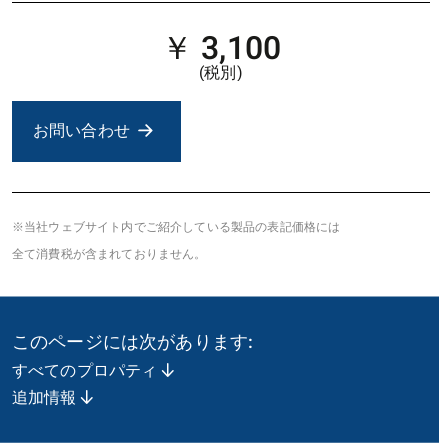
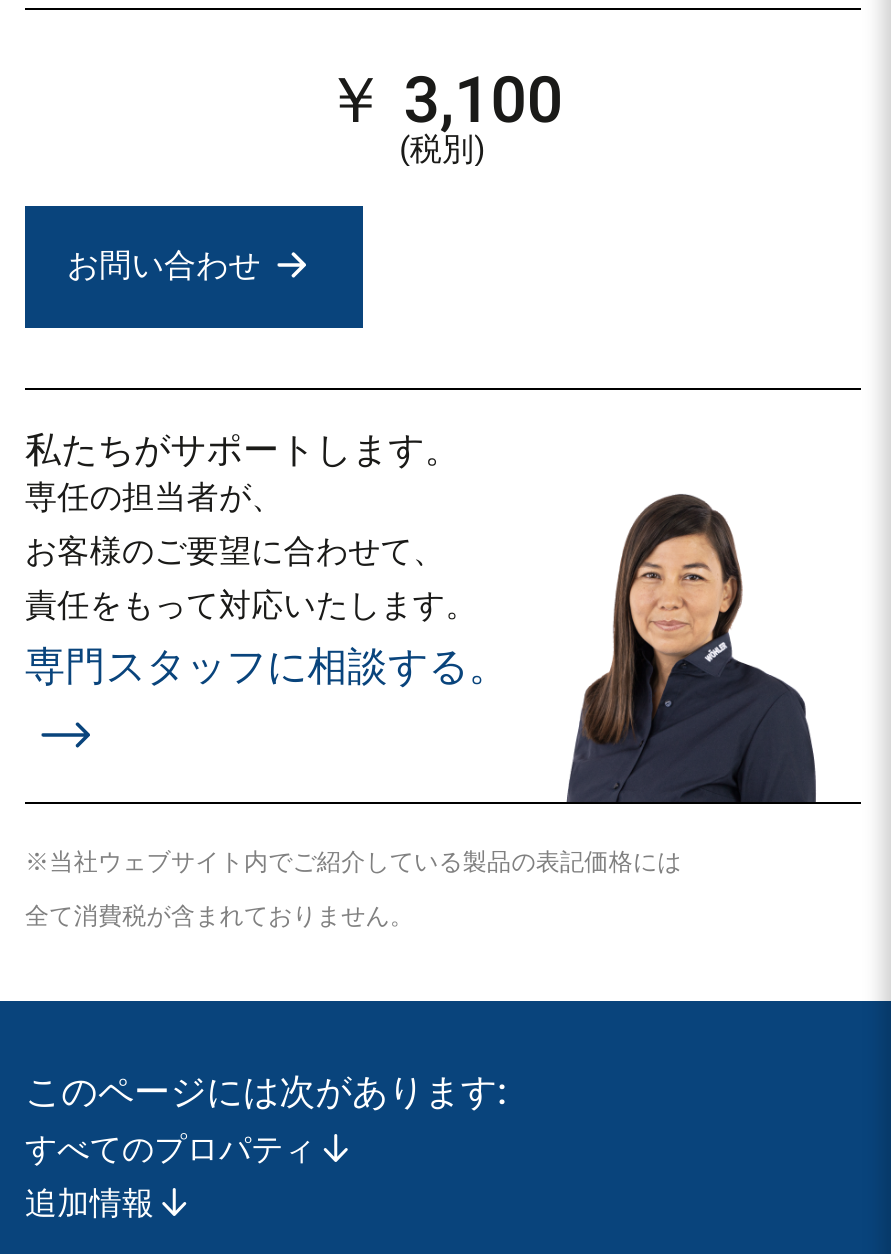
+ [image]
+ 私たちがサポートします。
+ 専任の担当者が、
+ お客様のご要望に合わせて、
+ 責任をもって対応いたします。
+ 専門スタッフに相談する。
